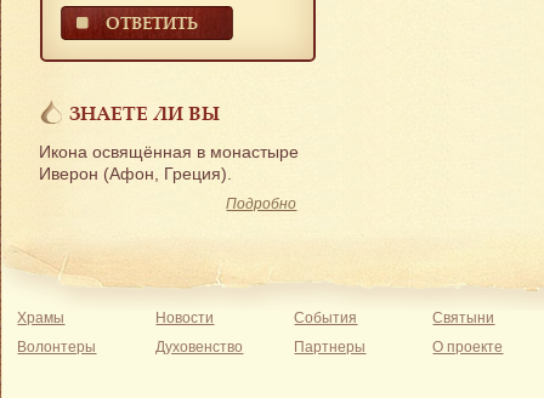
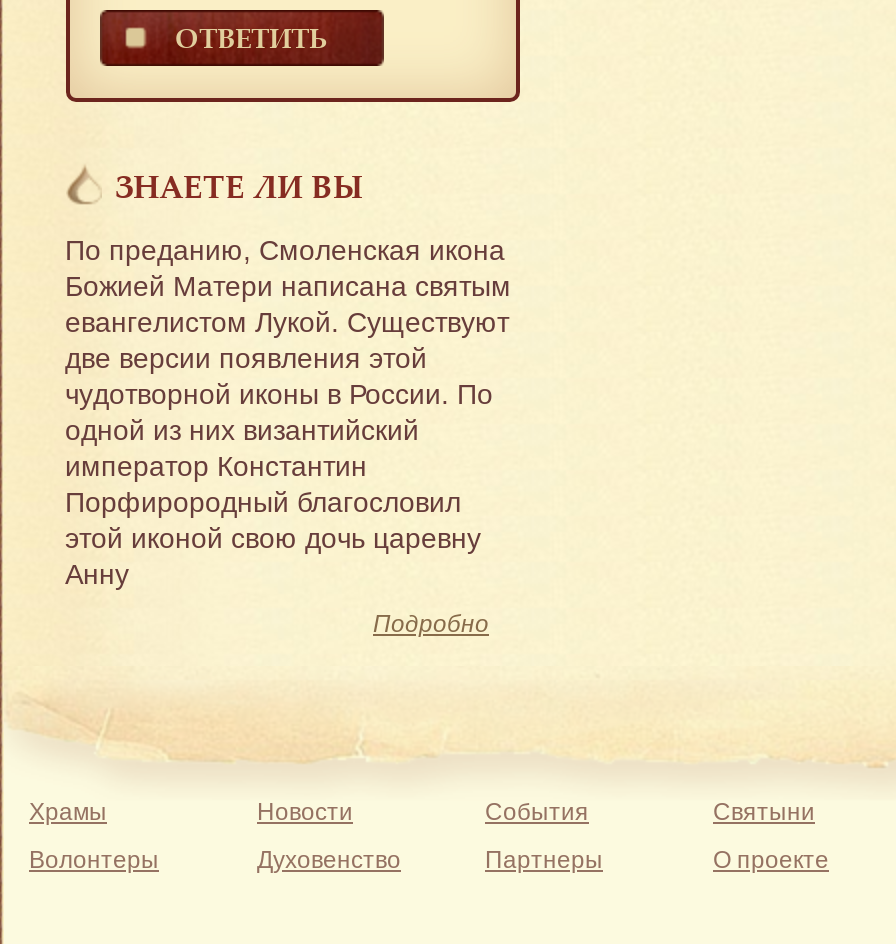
- Икона освящённая в монастыре
- Иверон (Афон, Греция).
+ По преданию, Смоленская икона
+ Божией Матери написана святым
+ евангелистом Лукой. Существуют
+ две версии появления этой
+ чудотворной иконы в России. По
+ одной из них византийский
+ император Константин
+ Порфирородный благословил
+ этой иконой свою дочь царевну
+ Анну
